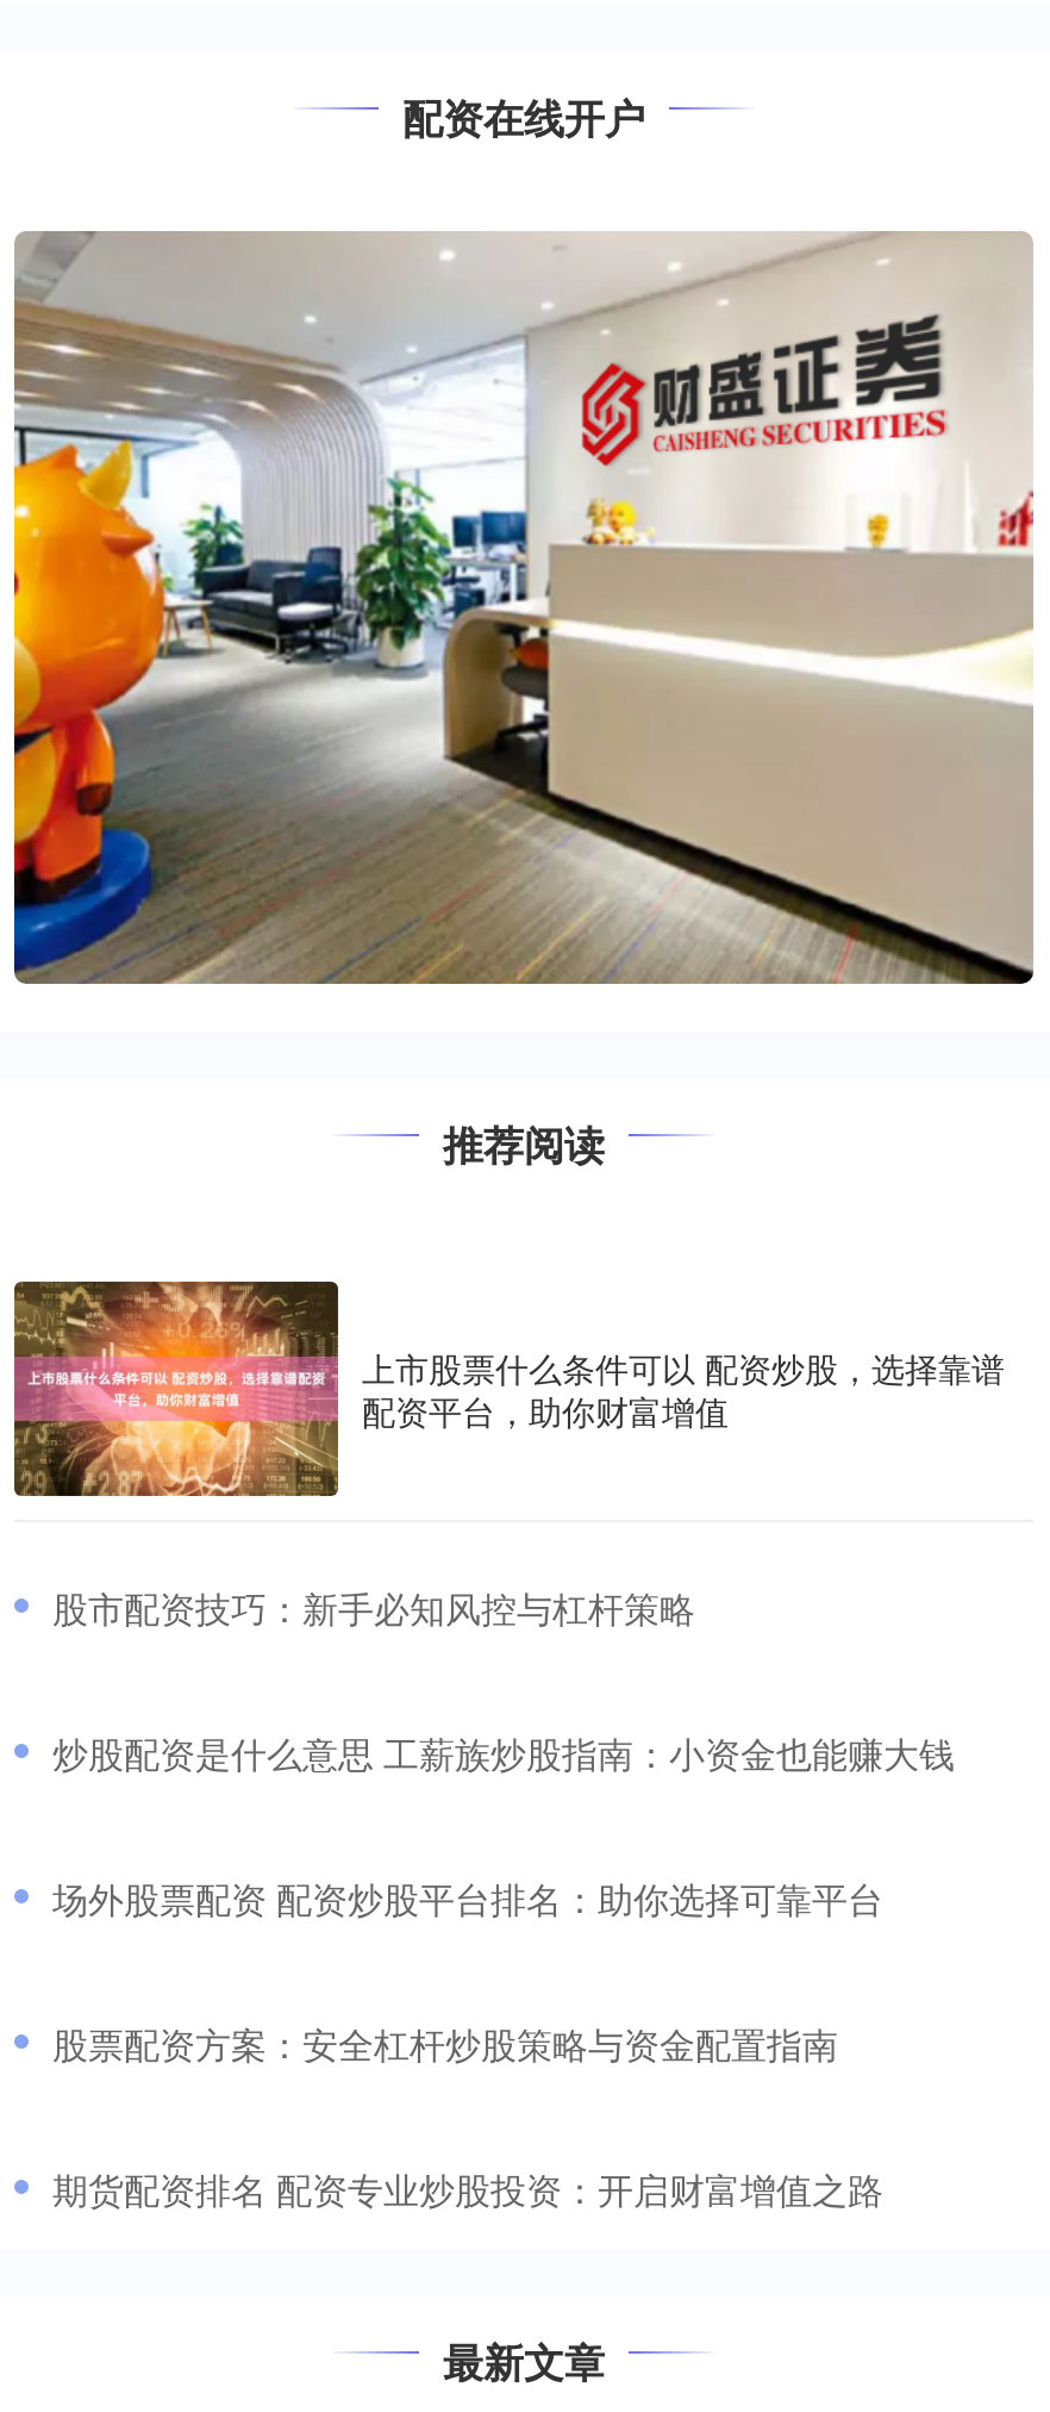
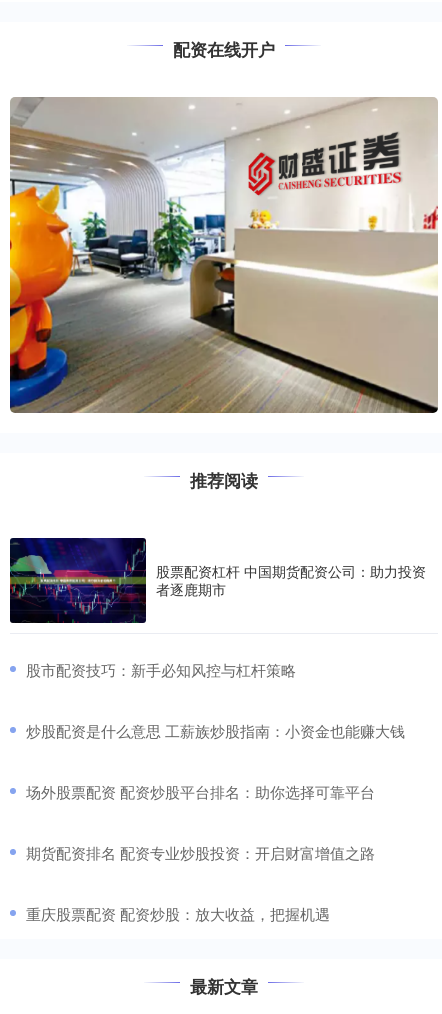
- [image]
- 上市股票什么条件可以 配资炒股，选择靠谱
- 配资平台，助你财富增值
+ [image]
+ 股票配资杠杆 中国期货配资公司：助力投资
+ 者逐鹿期市

- 股票配资方案：安全杠杆炒股策略与资金配置指南

moved up: 期货配资排名 配资专业炒股投资：开启财富增值之路

+ 重庆股票配资 配资炒股：放大收益，把握机遇
